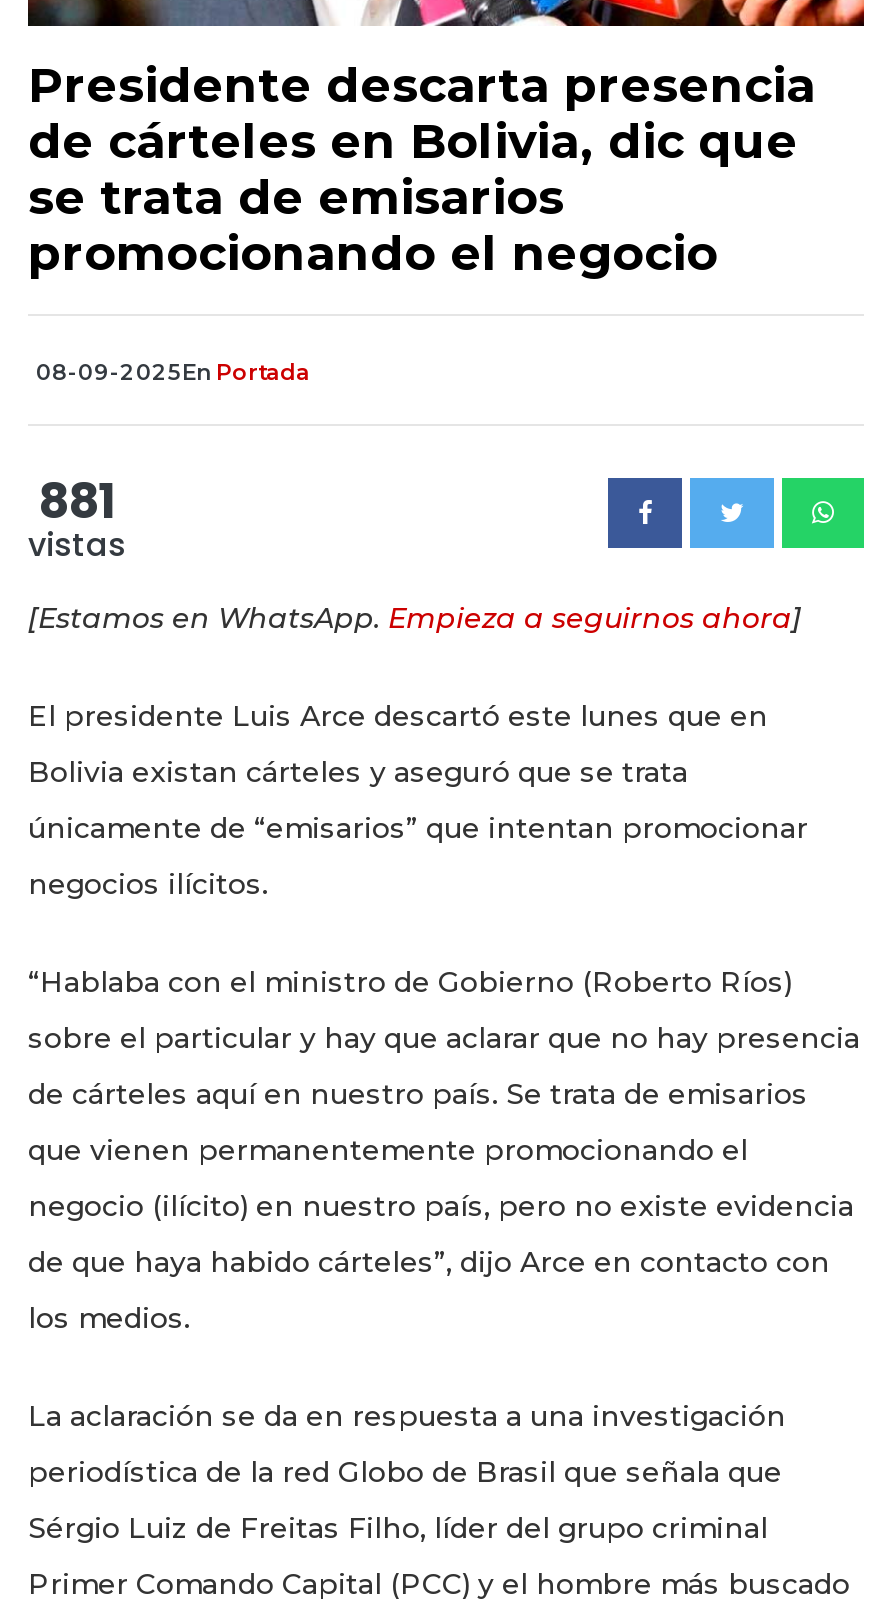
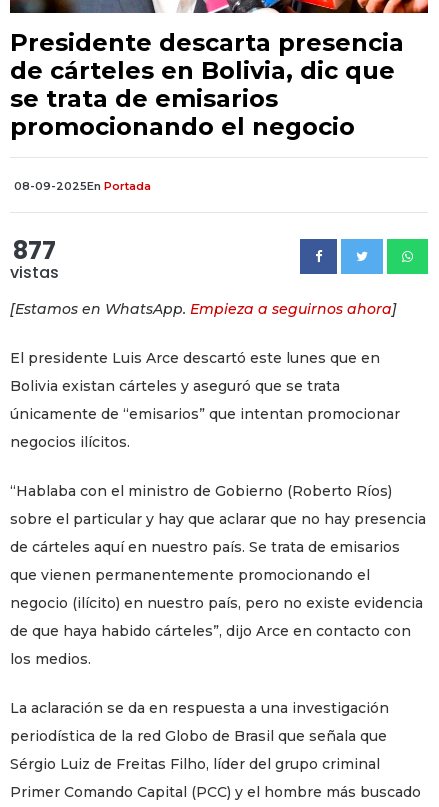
- 881
+ 877
